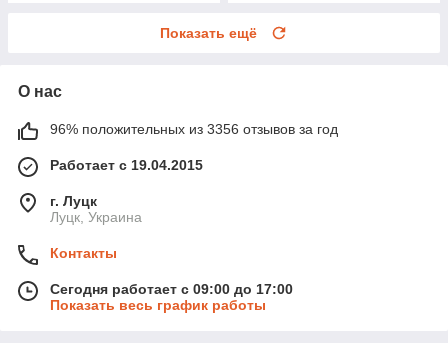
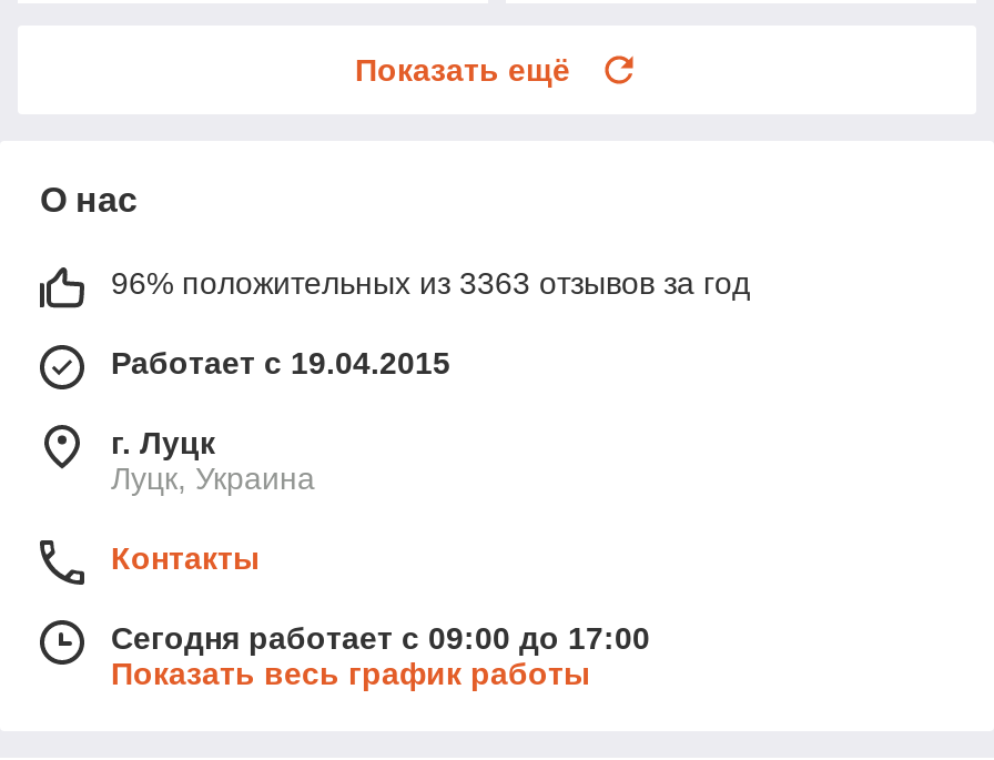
- 96% положительных из 3356 отзывов за год
+ 96% положительных из 3363 отзывов за год
